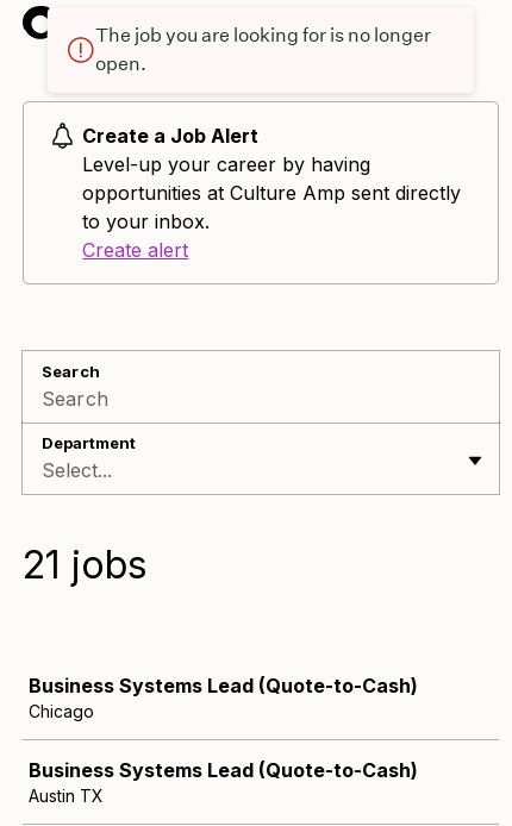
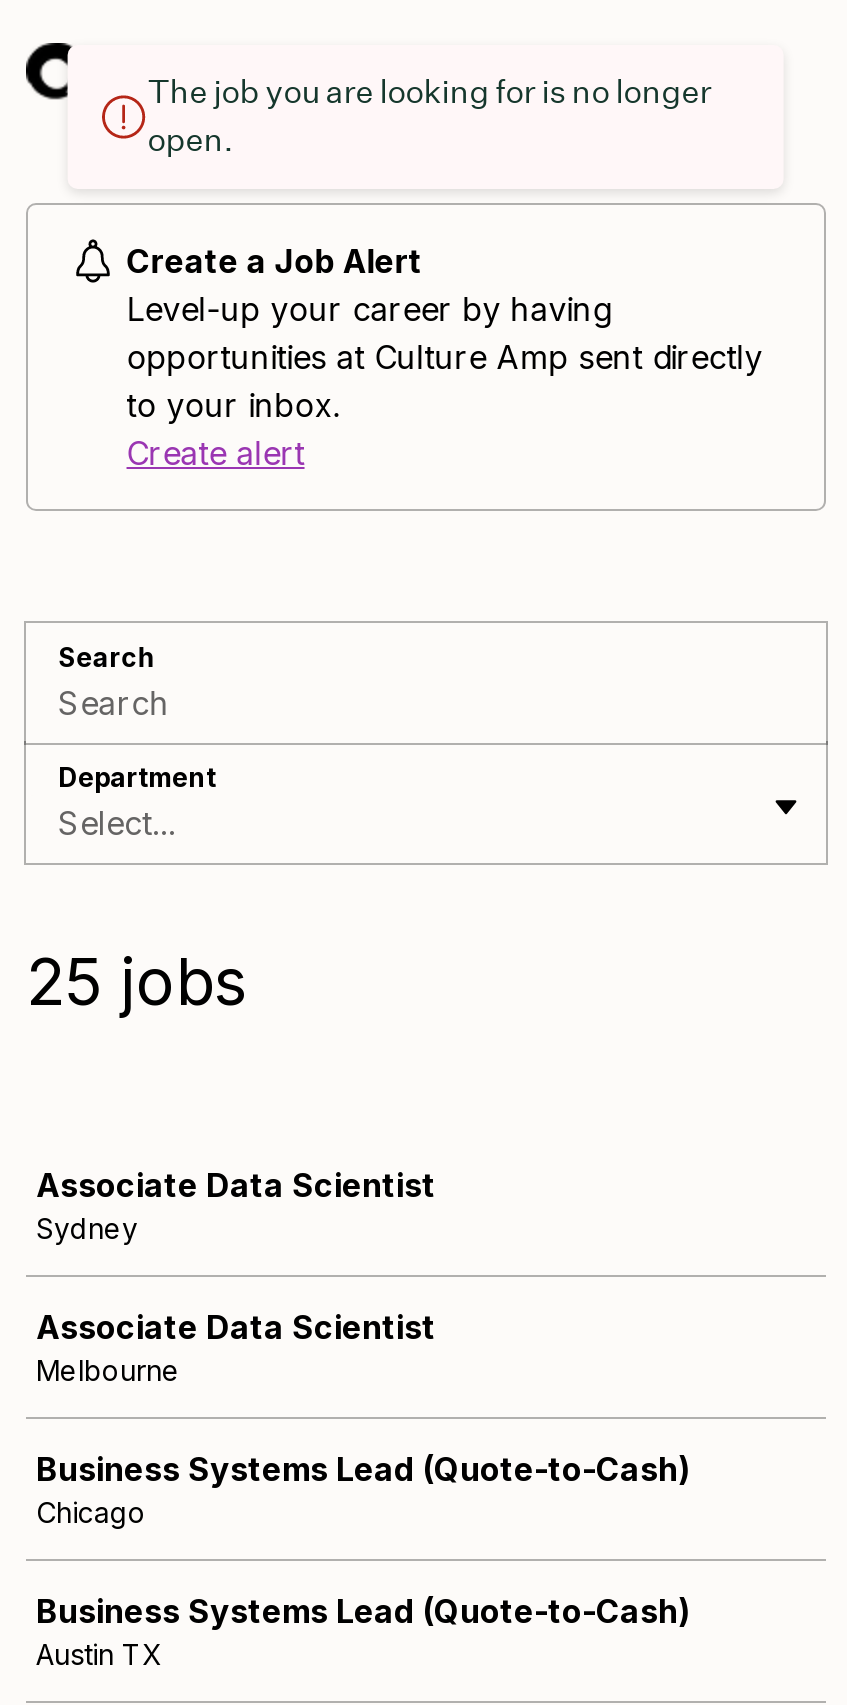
- 21 jobs
+ 25 jobs

+ Associate Data Scientist
+ Sydney
+ Associate Data Scientist
+ Melbourne
